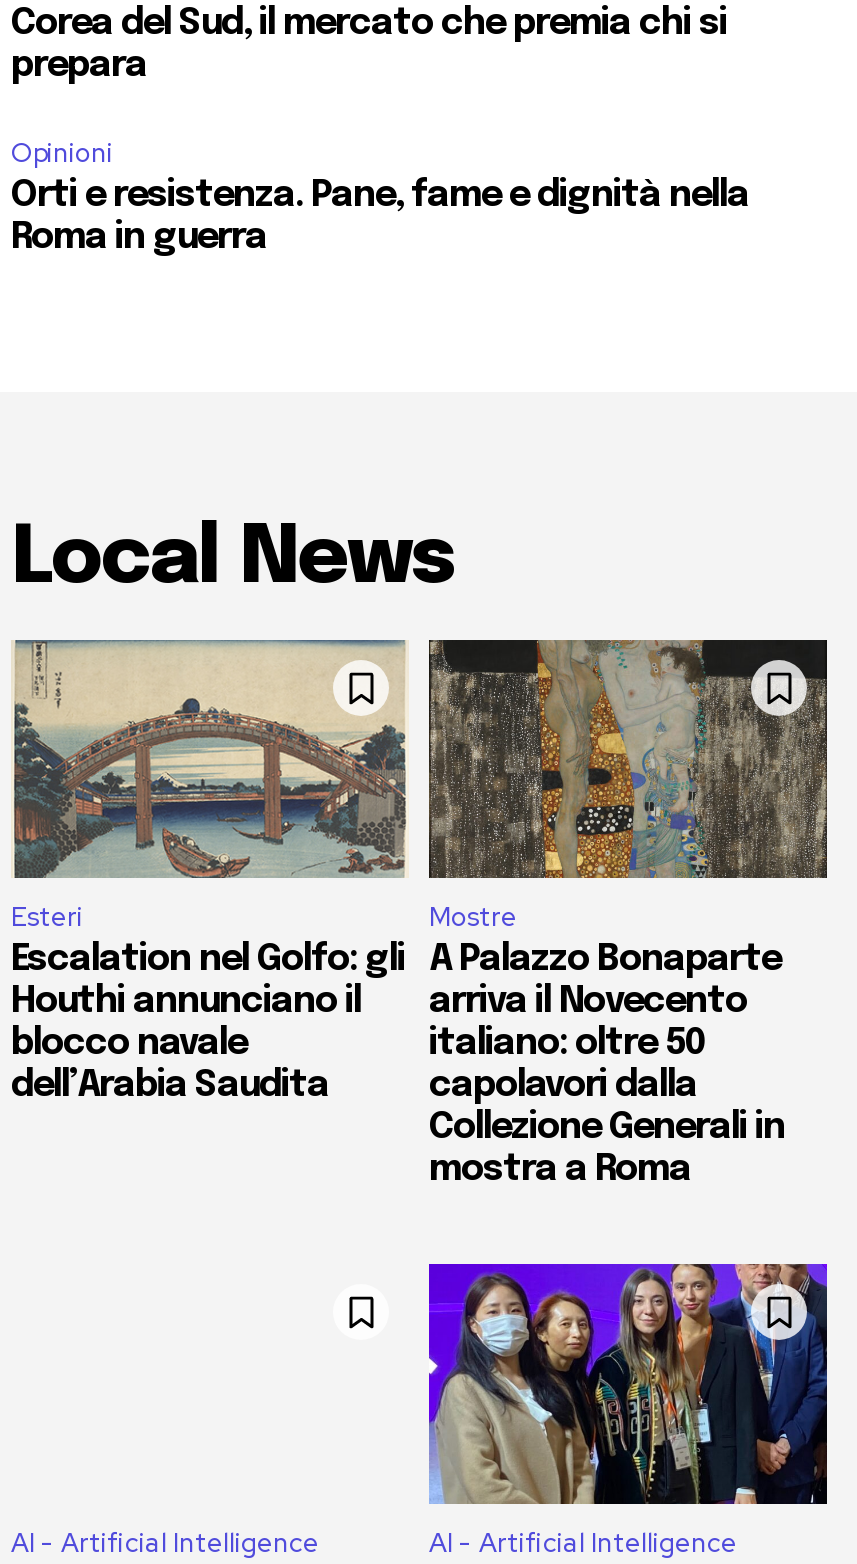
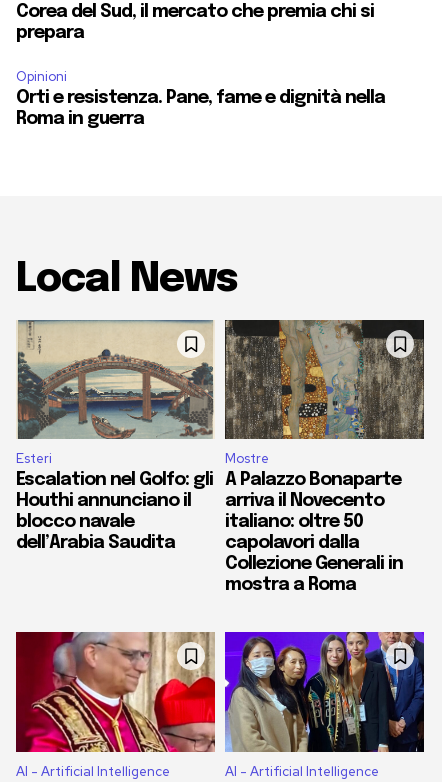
+ [image]
